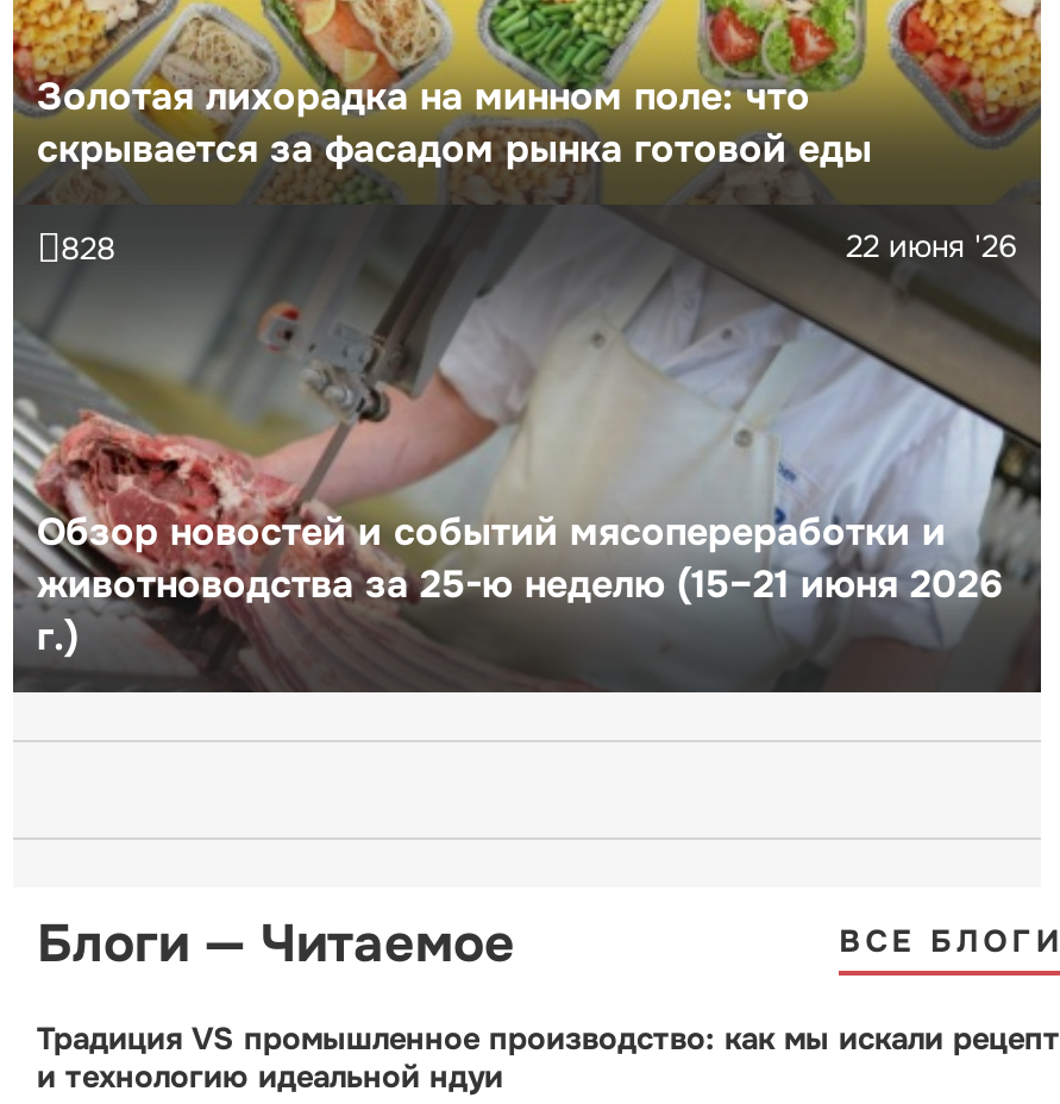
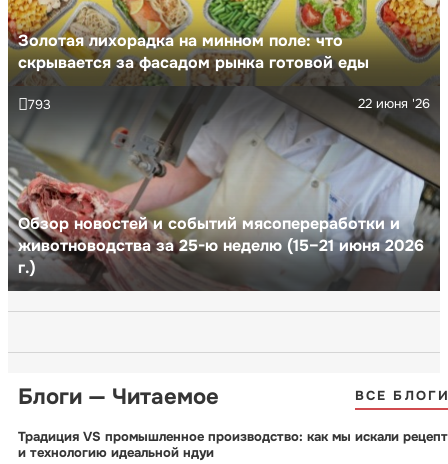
- 828
+ 793
